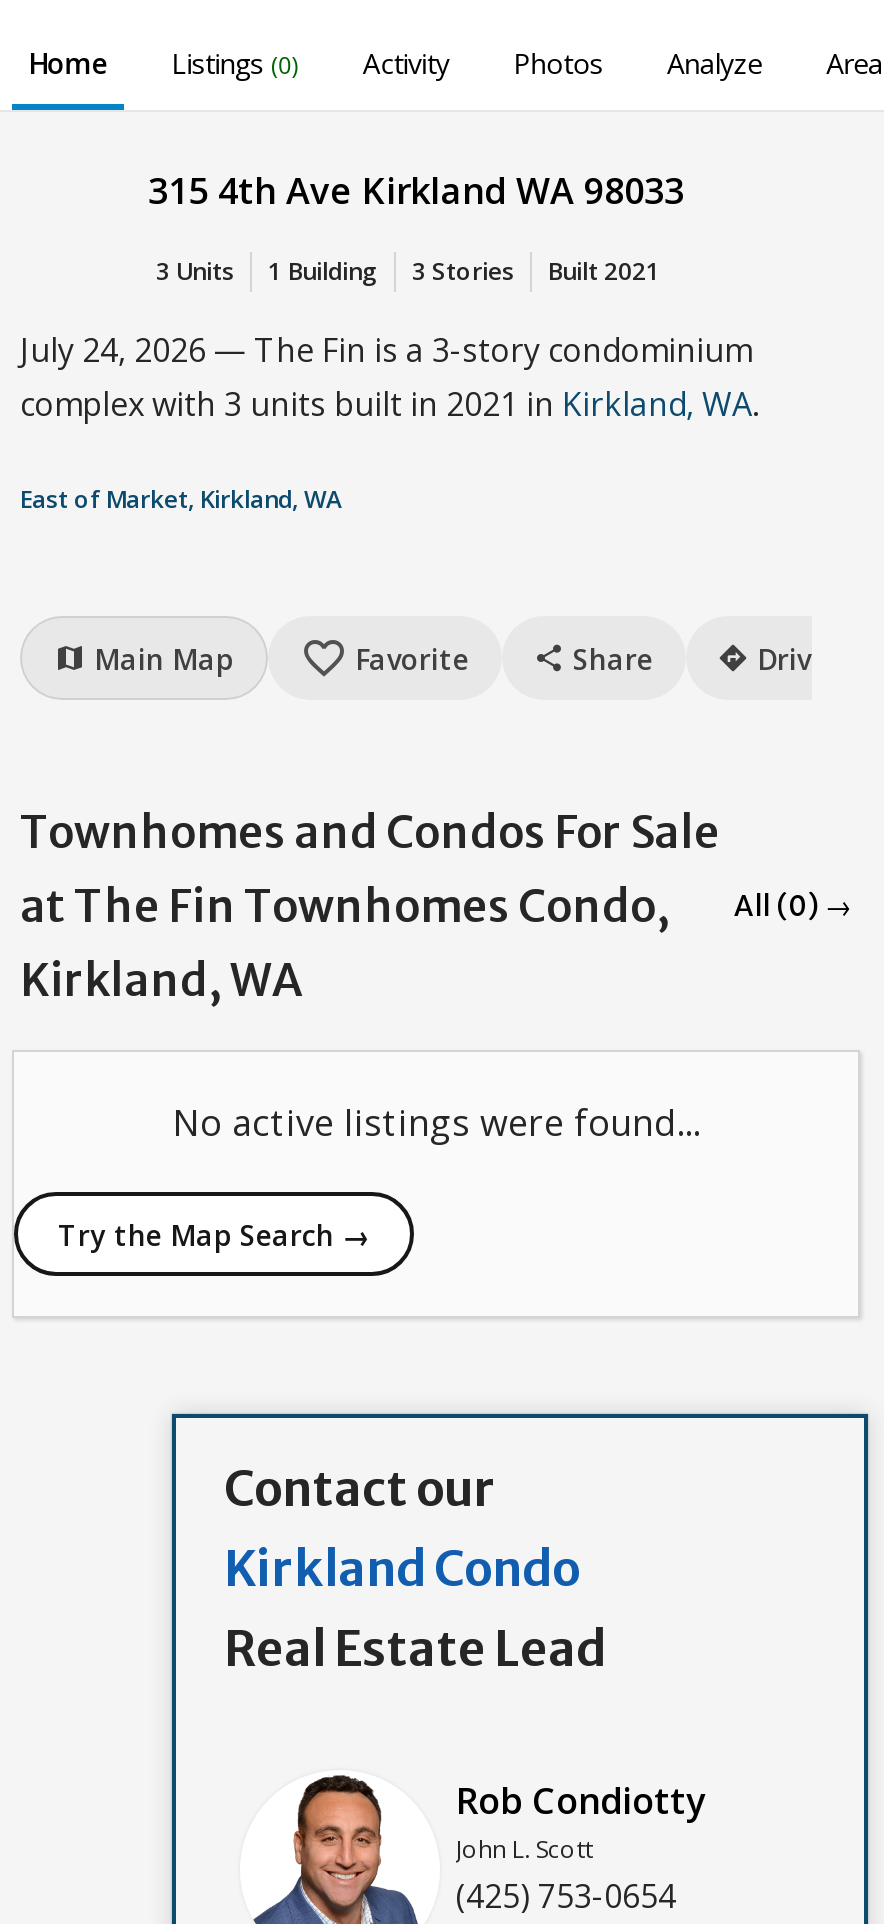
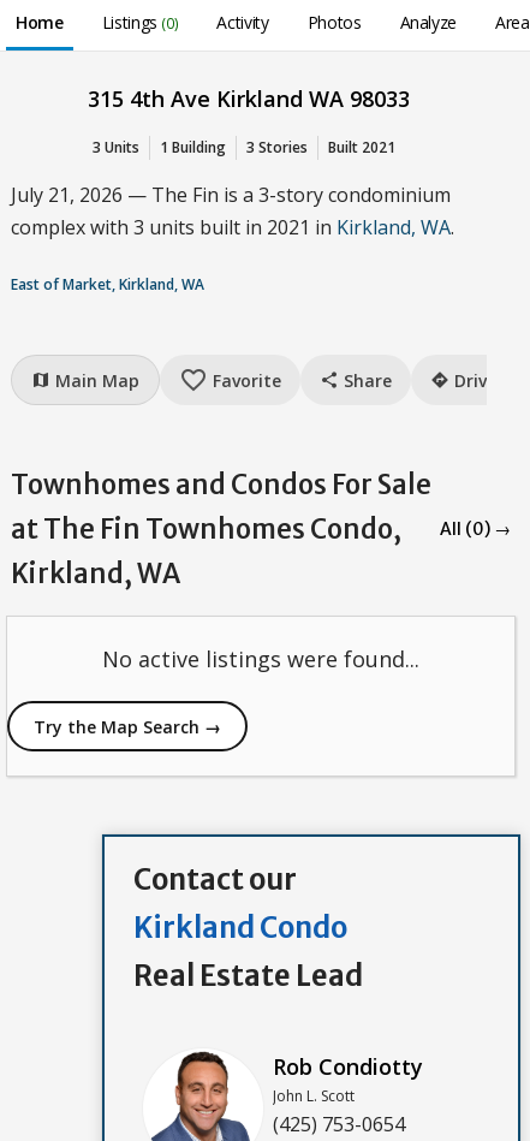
- July 24, 2026 — The Fin is a 3-story condominium
+ July 21, 2026 — The Fin is a 3-story condominium
